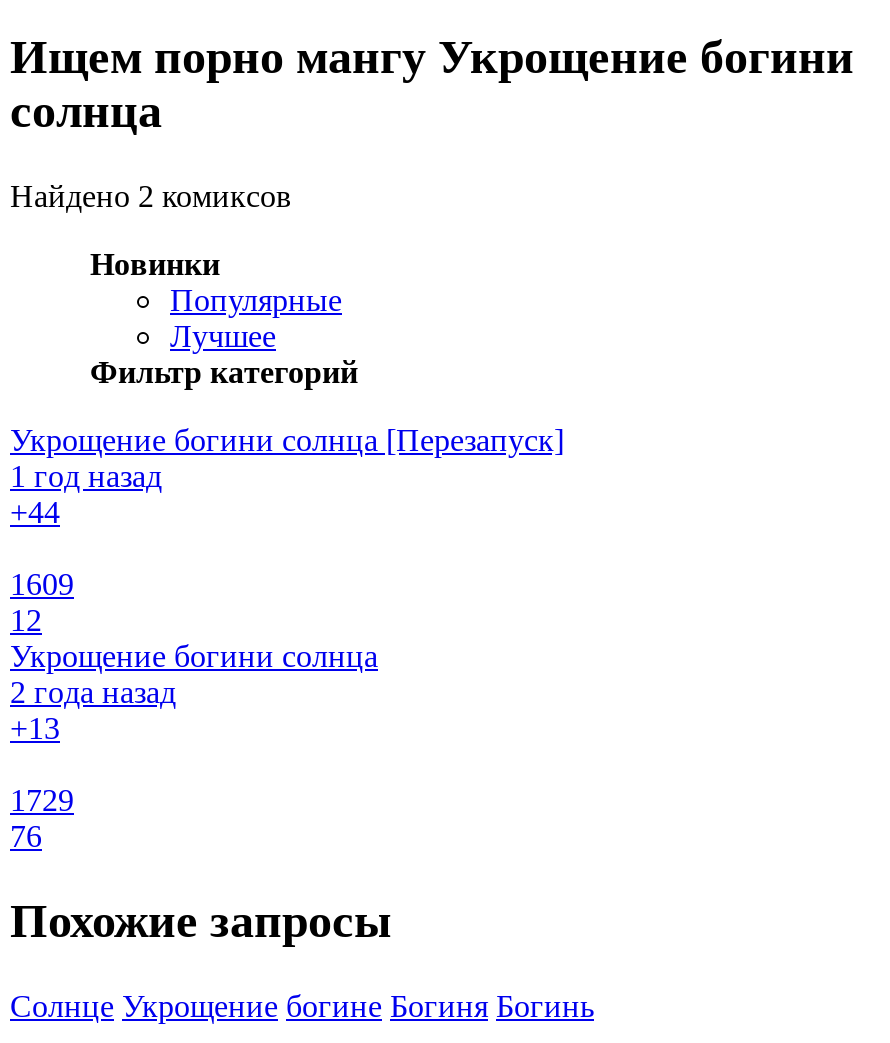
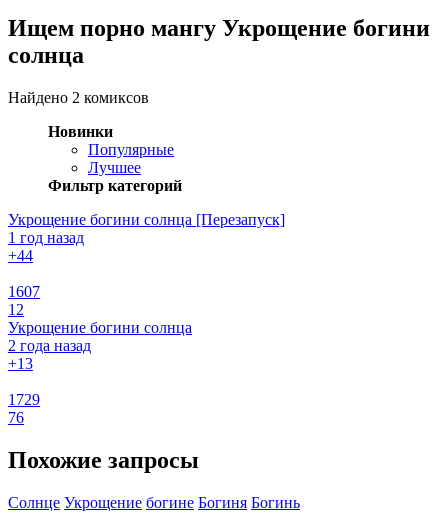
- 1609
+ 1607
